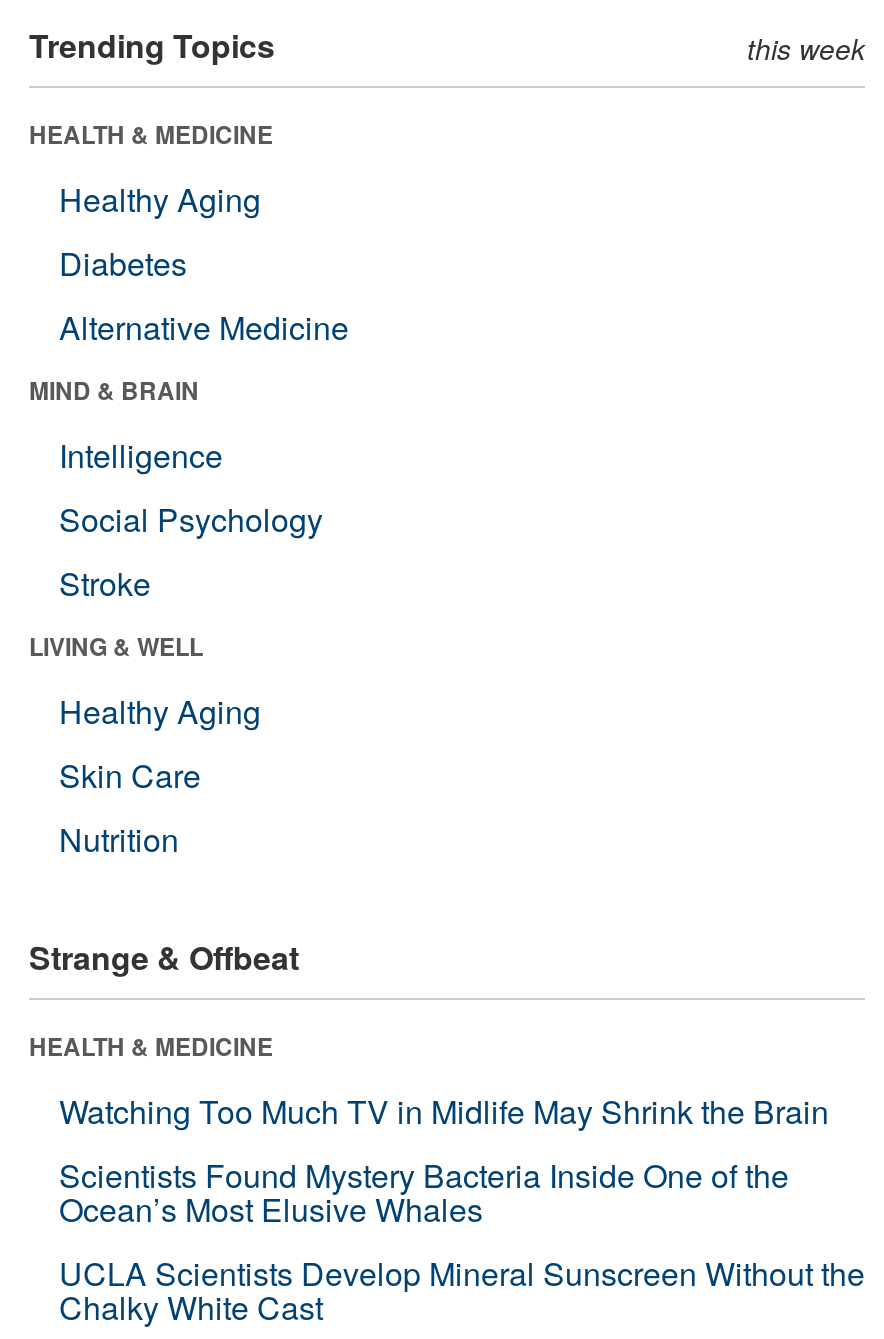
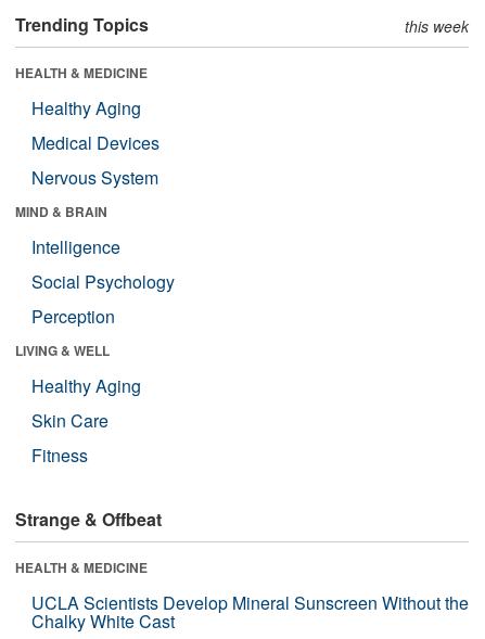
- Diabetes
- Alternative Medicine
+ Medical Devices
+ Nervous System

- Stroke
+ Perception

- Nutrition
+ Fitness

- Watching Too Much TV in Midlife May Shrink the Brain
- Scientists Found Mystery Bacteria Inside One of the
- Ocean’s Most Elusive Whales
